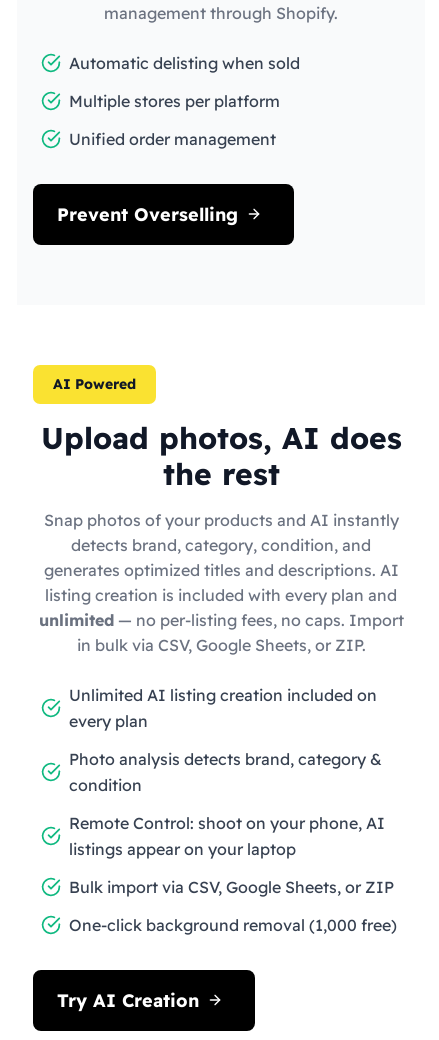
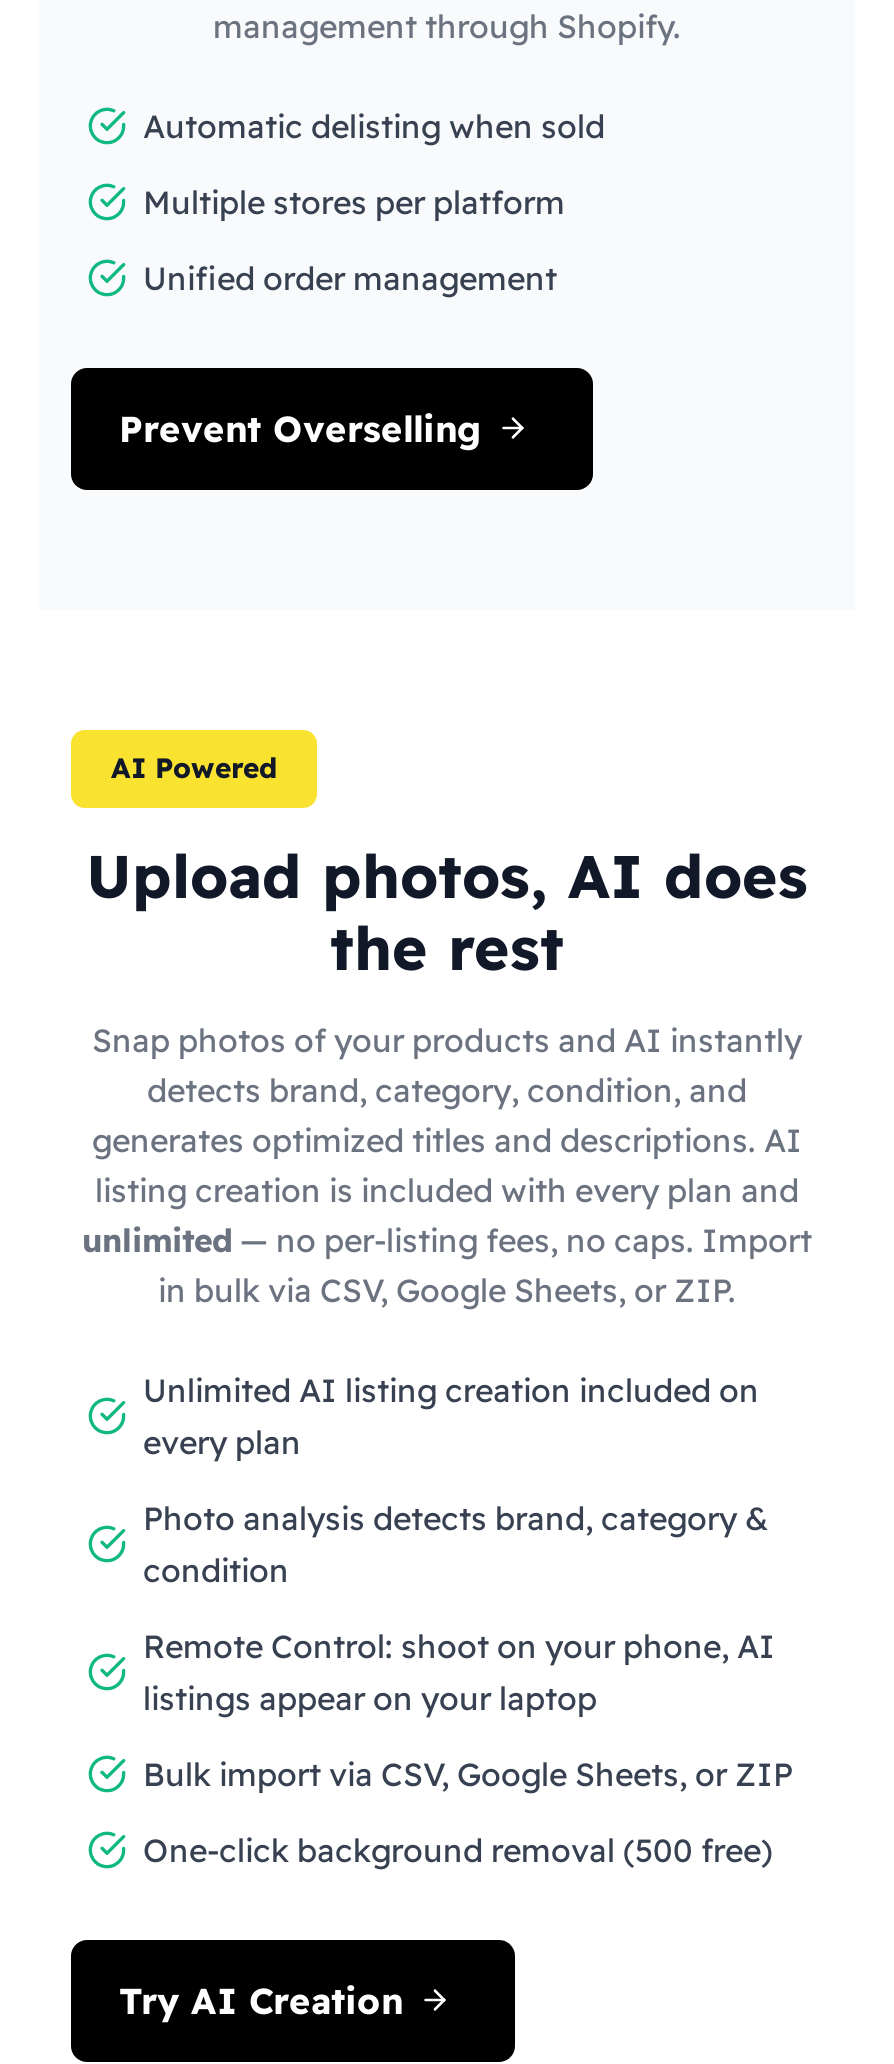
- One-click background removal (1,000 free)
+ One-click background removal (500 free)
